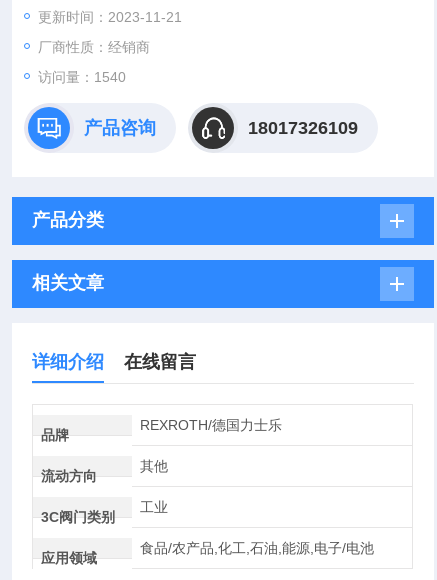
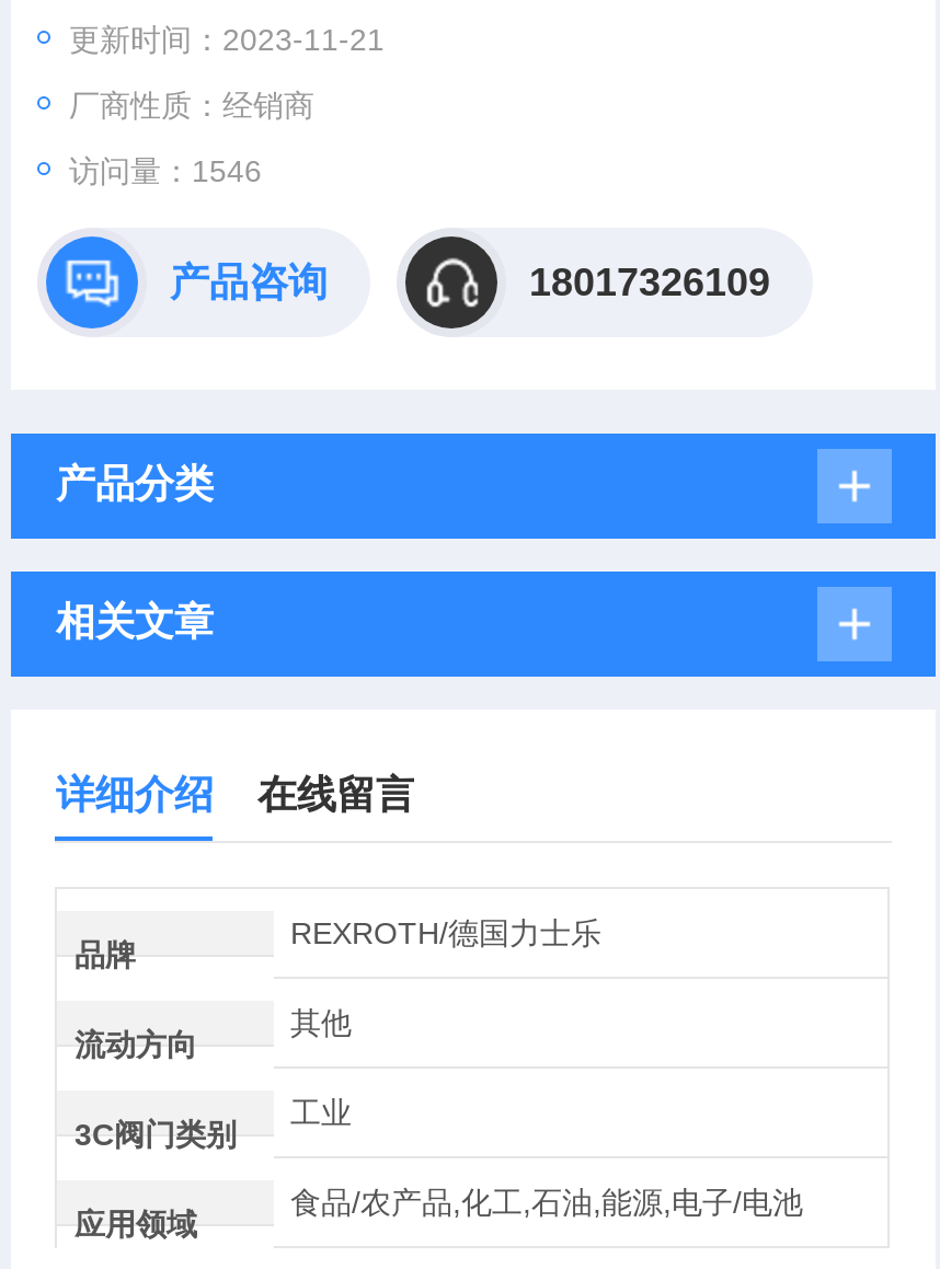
- 访问量：1540
+ 访问量：1546
